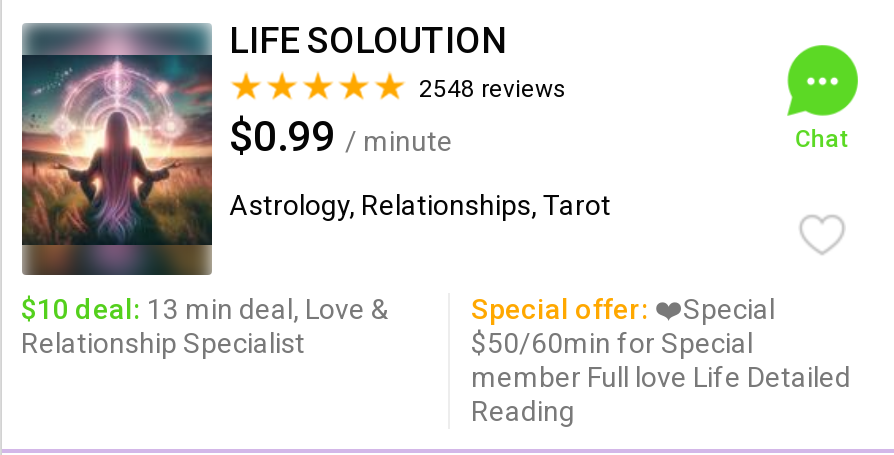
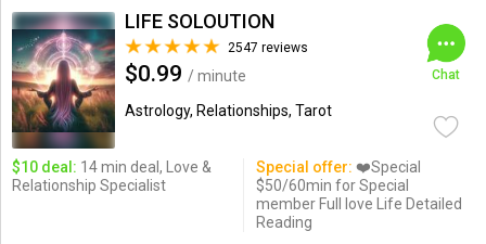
- 2548 reviews
+ 2547 reviews

- $10 deal: 13 min deal, Love &
+ $10 deal: 14 min deal, Love &
